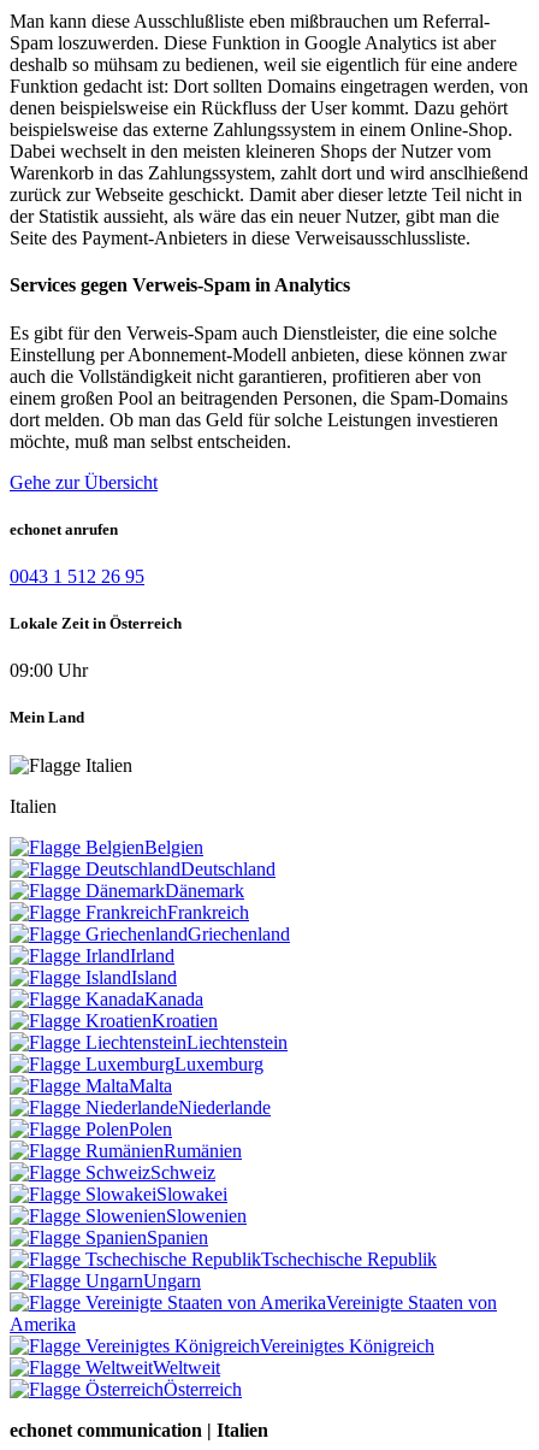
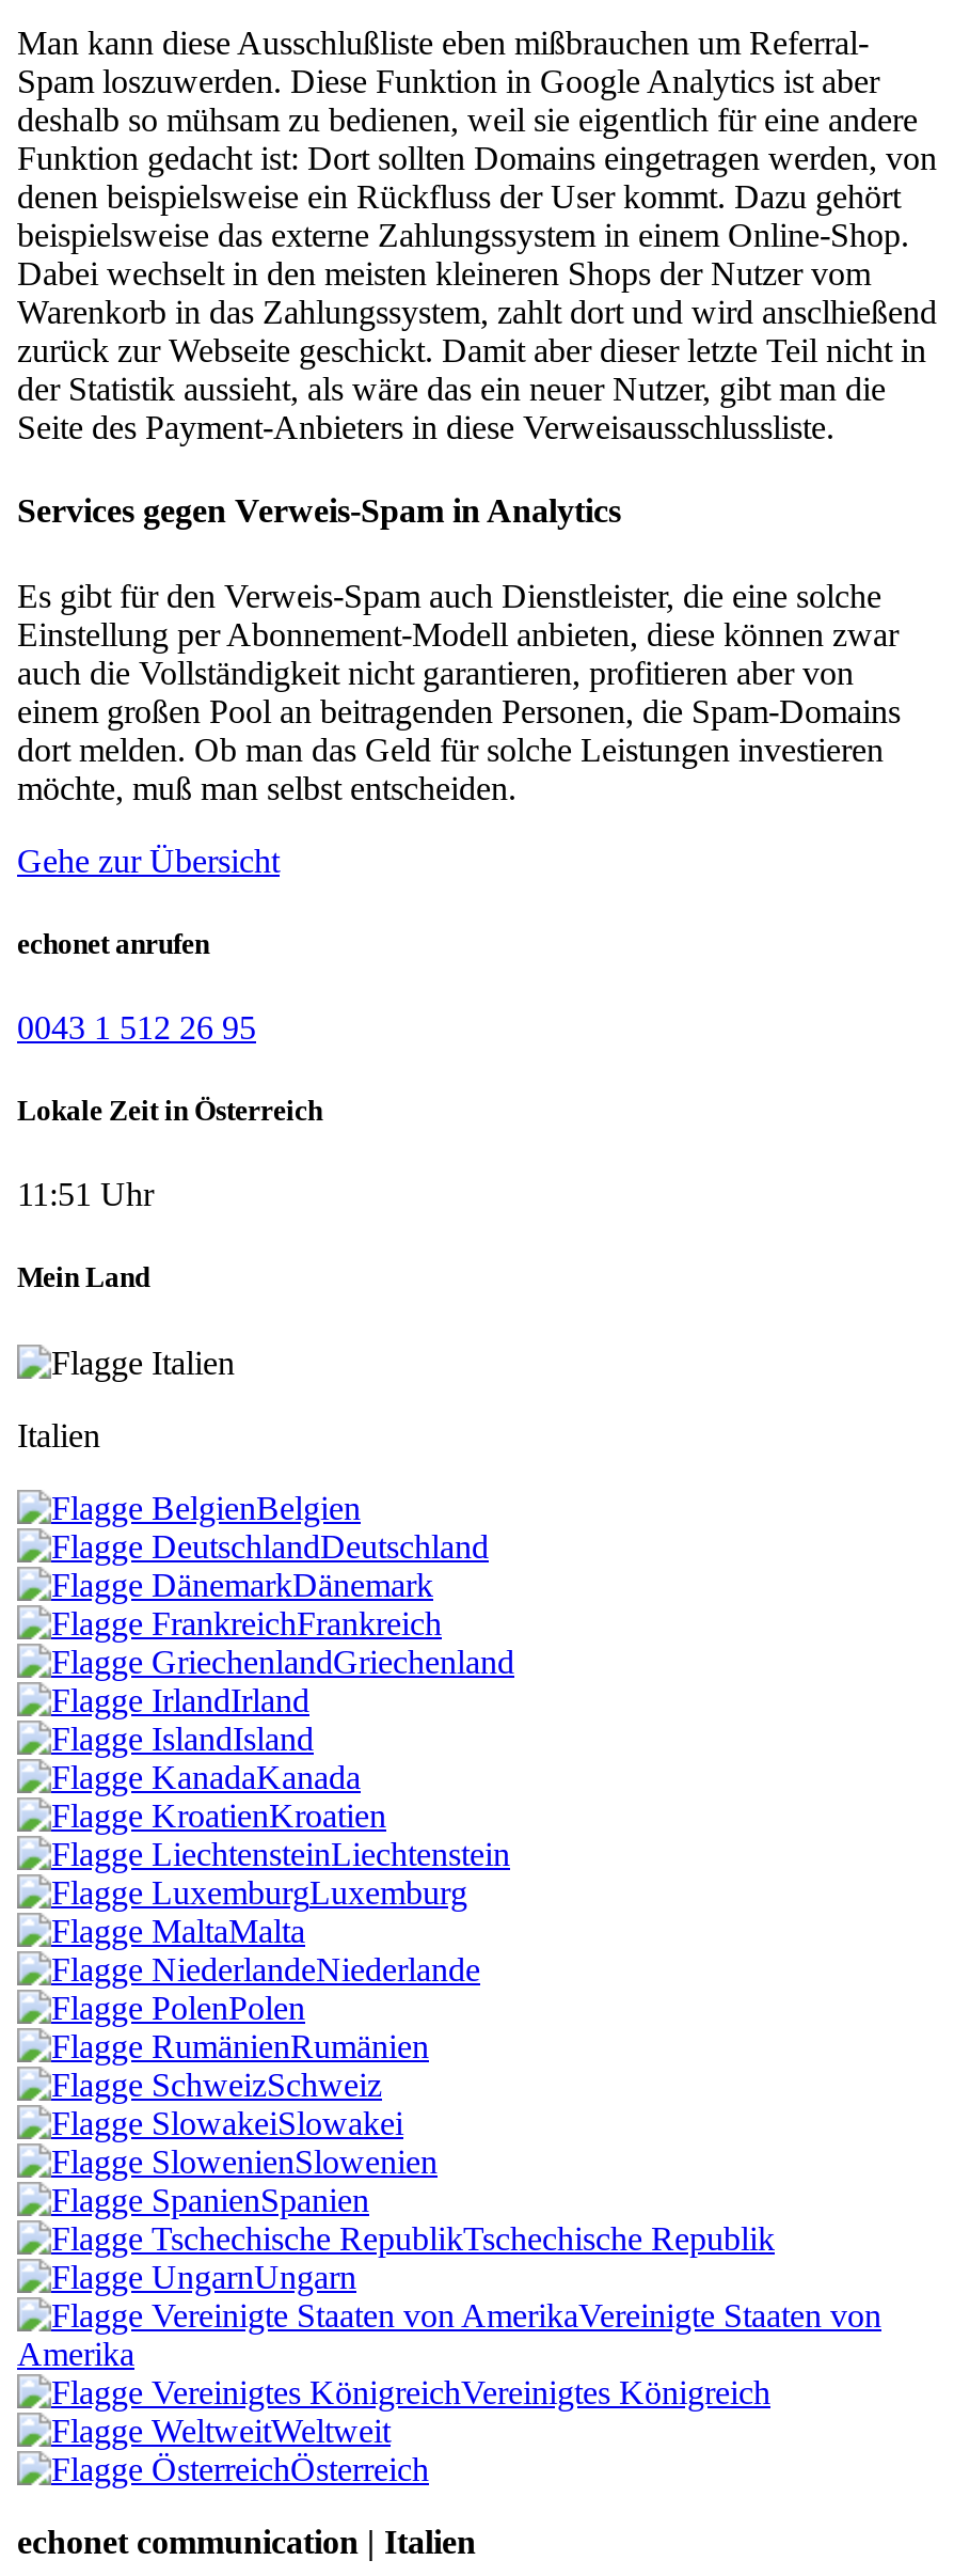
- 09:00 Uhr
+ 11:51 Uhr
